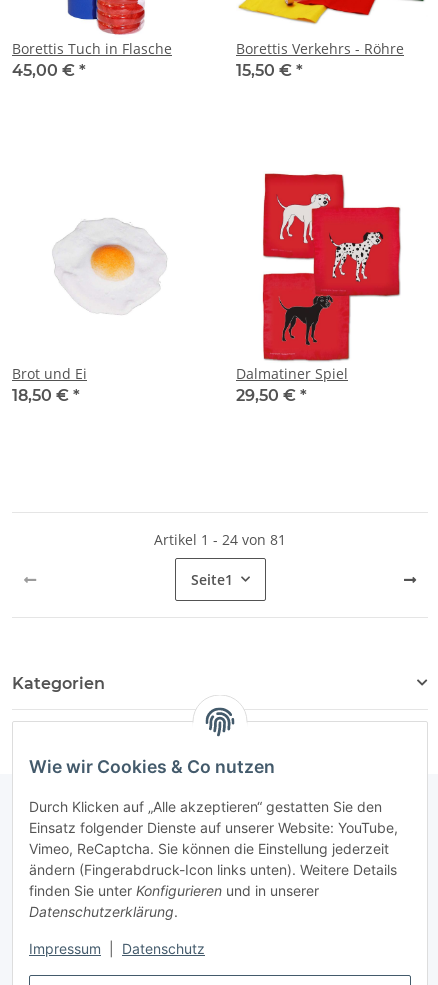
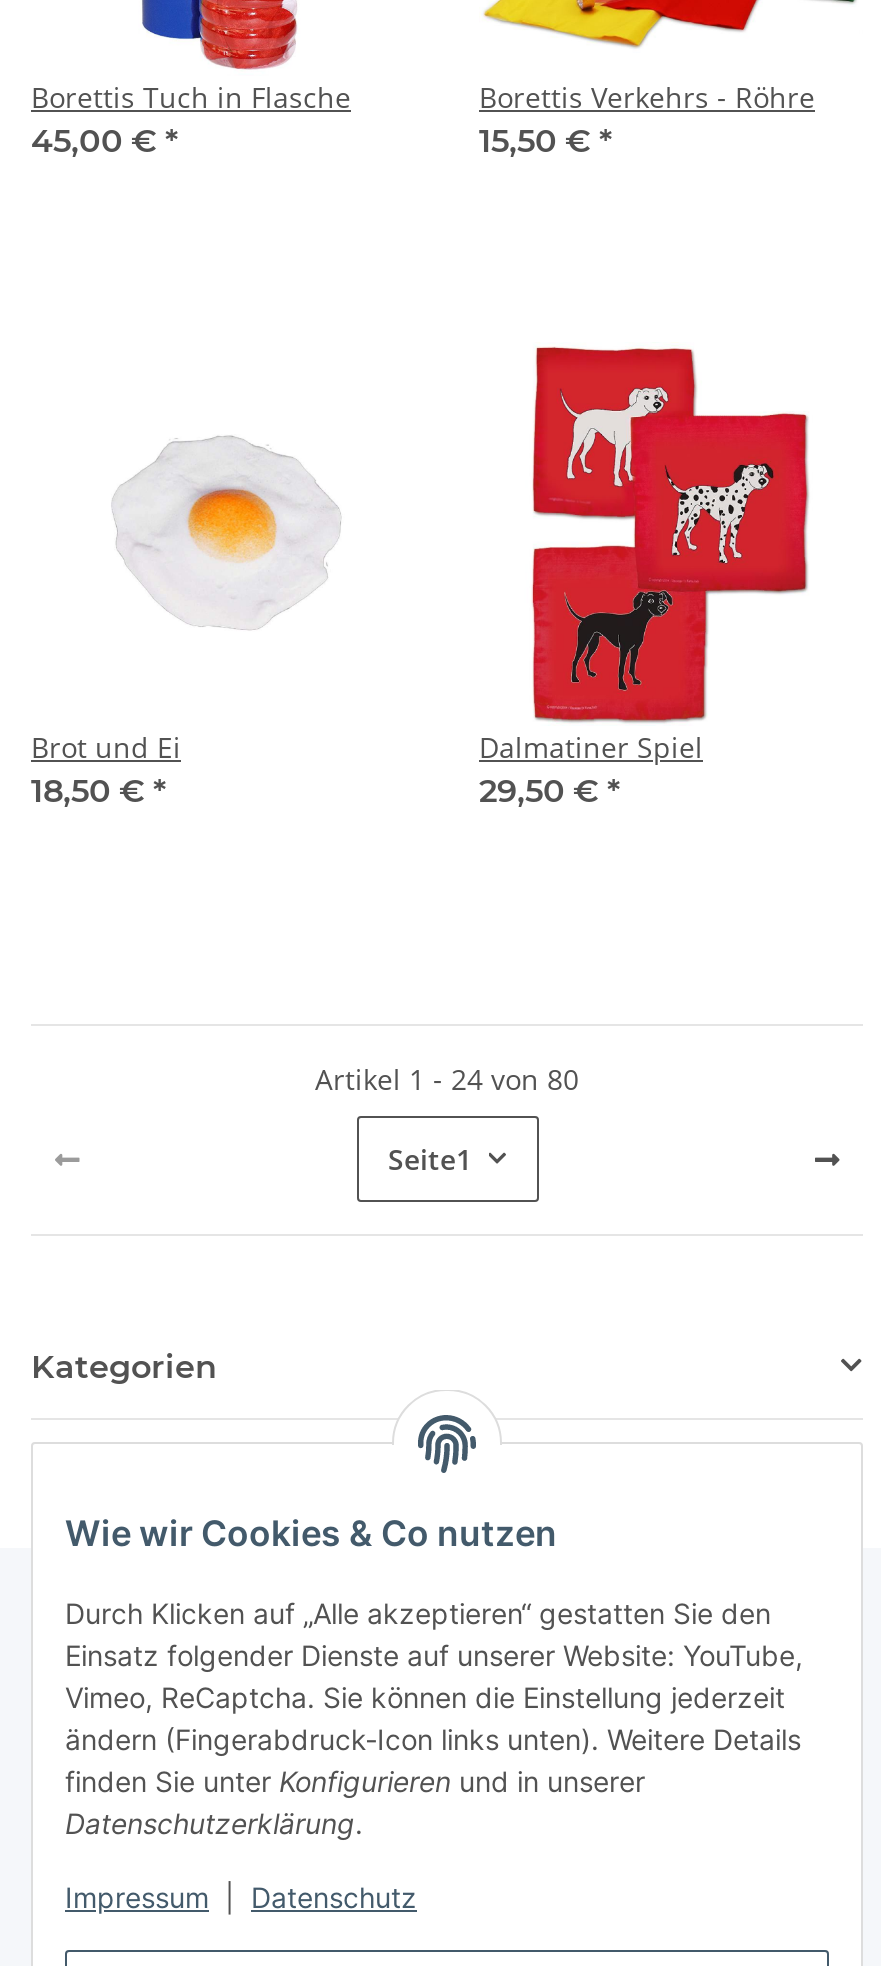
- Artikel 1 - 24 von 81
+ Artikel 1 - 24 von 80
